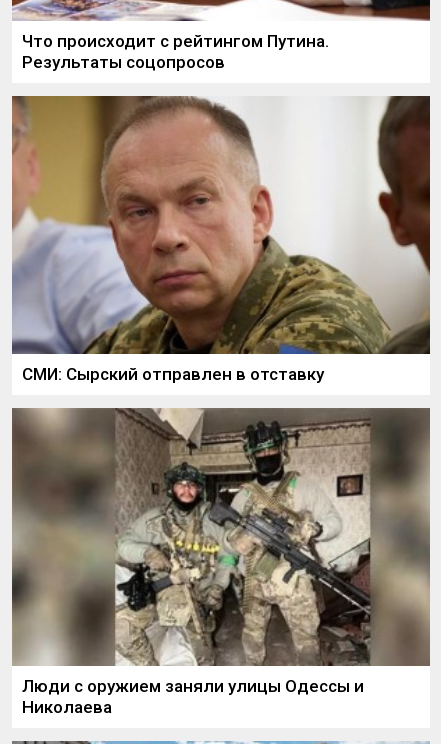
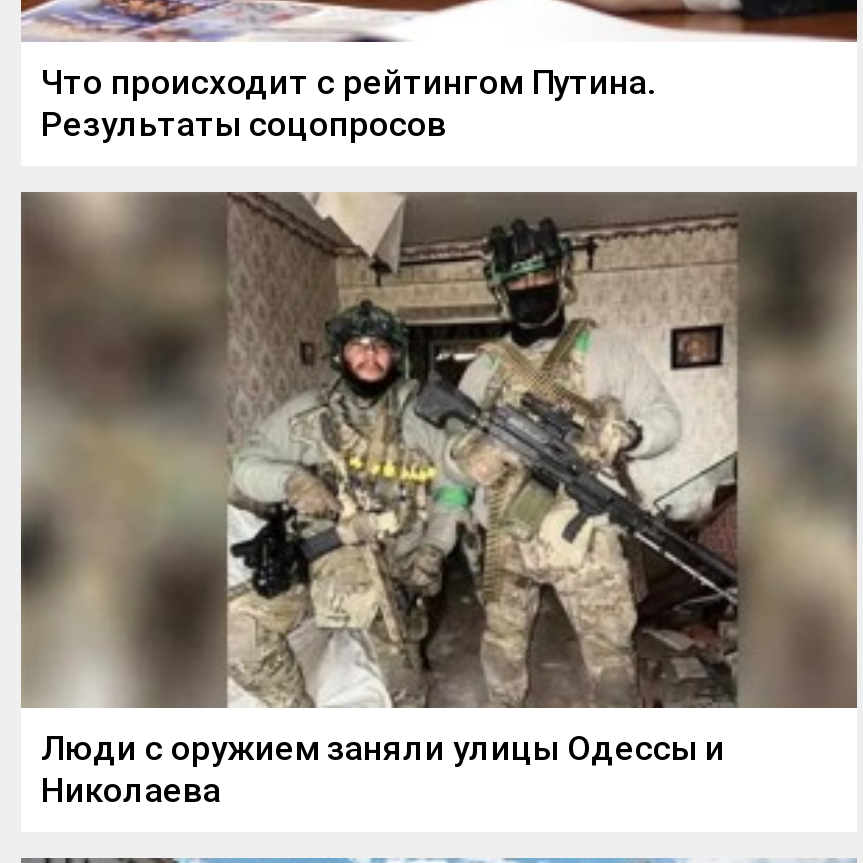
- [image]
- СМИ: Сырский отправлен в отставку
